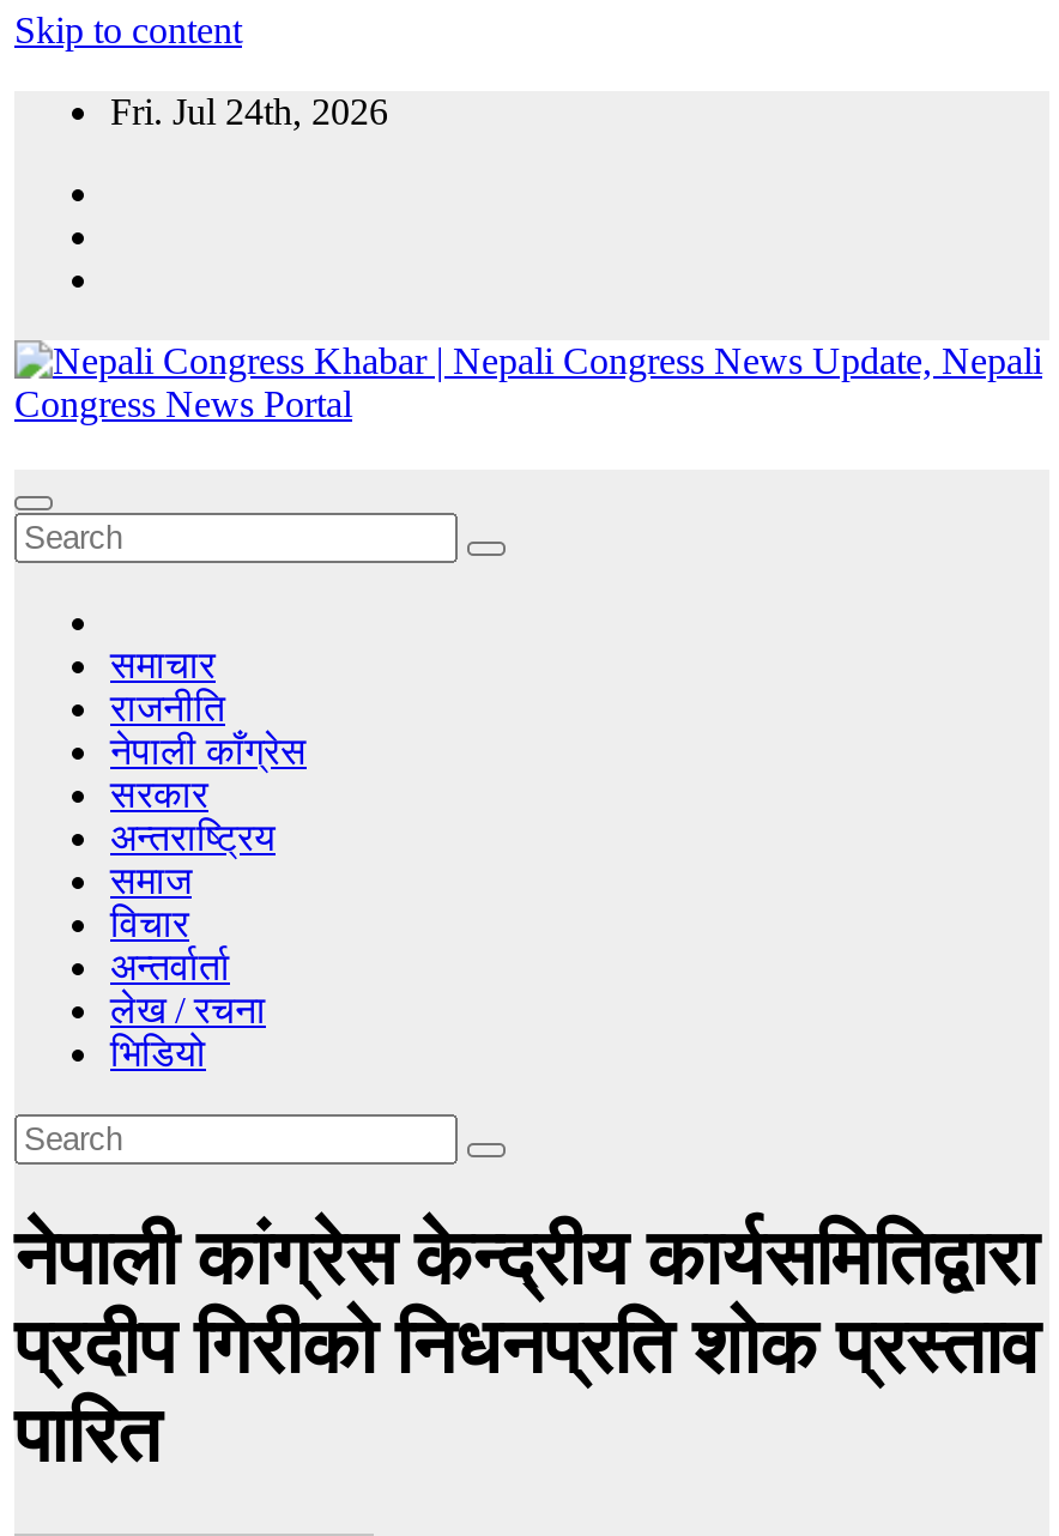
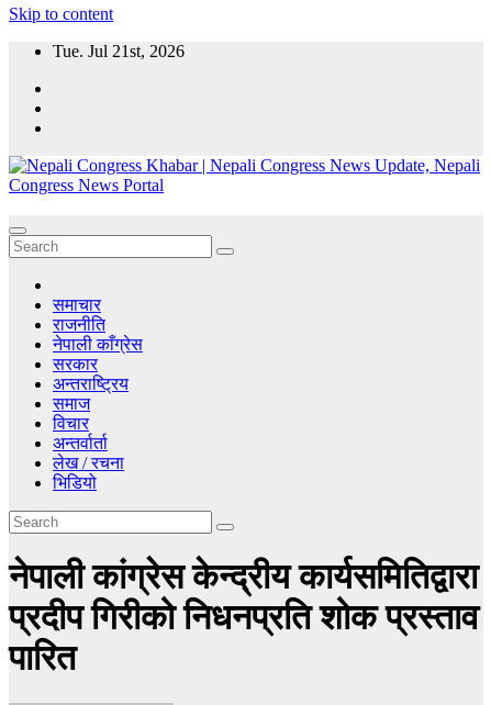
- Fri. Jul 24th, 2026
+ Tue. Jul 21st, 2026
